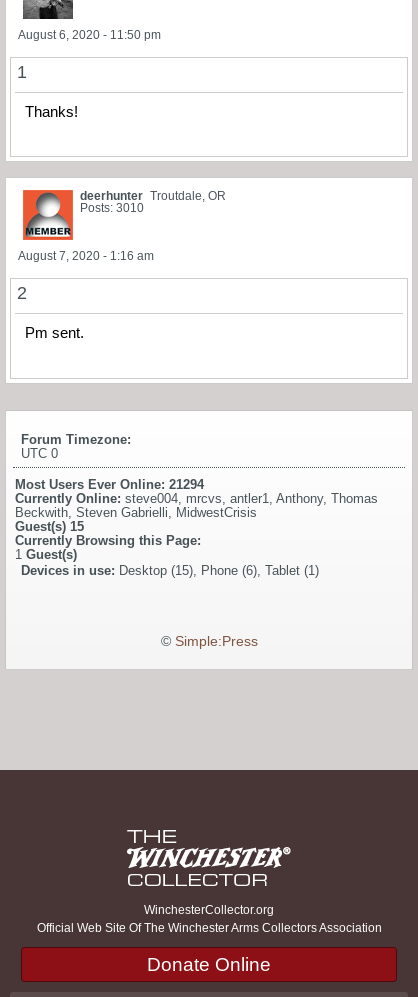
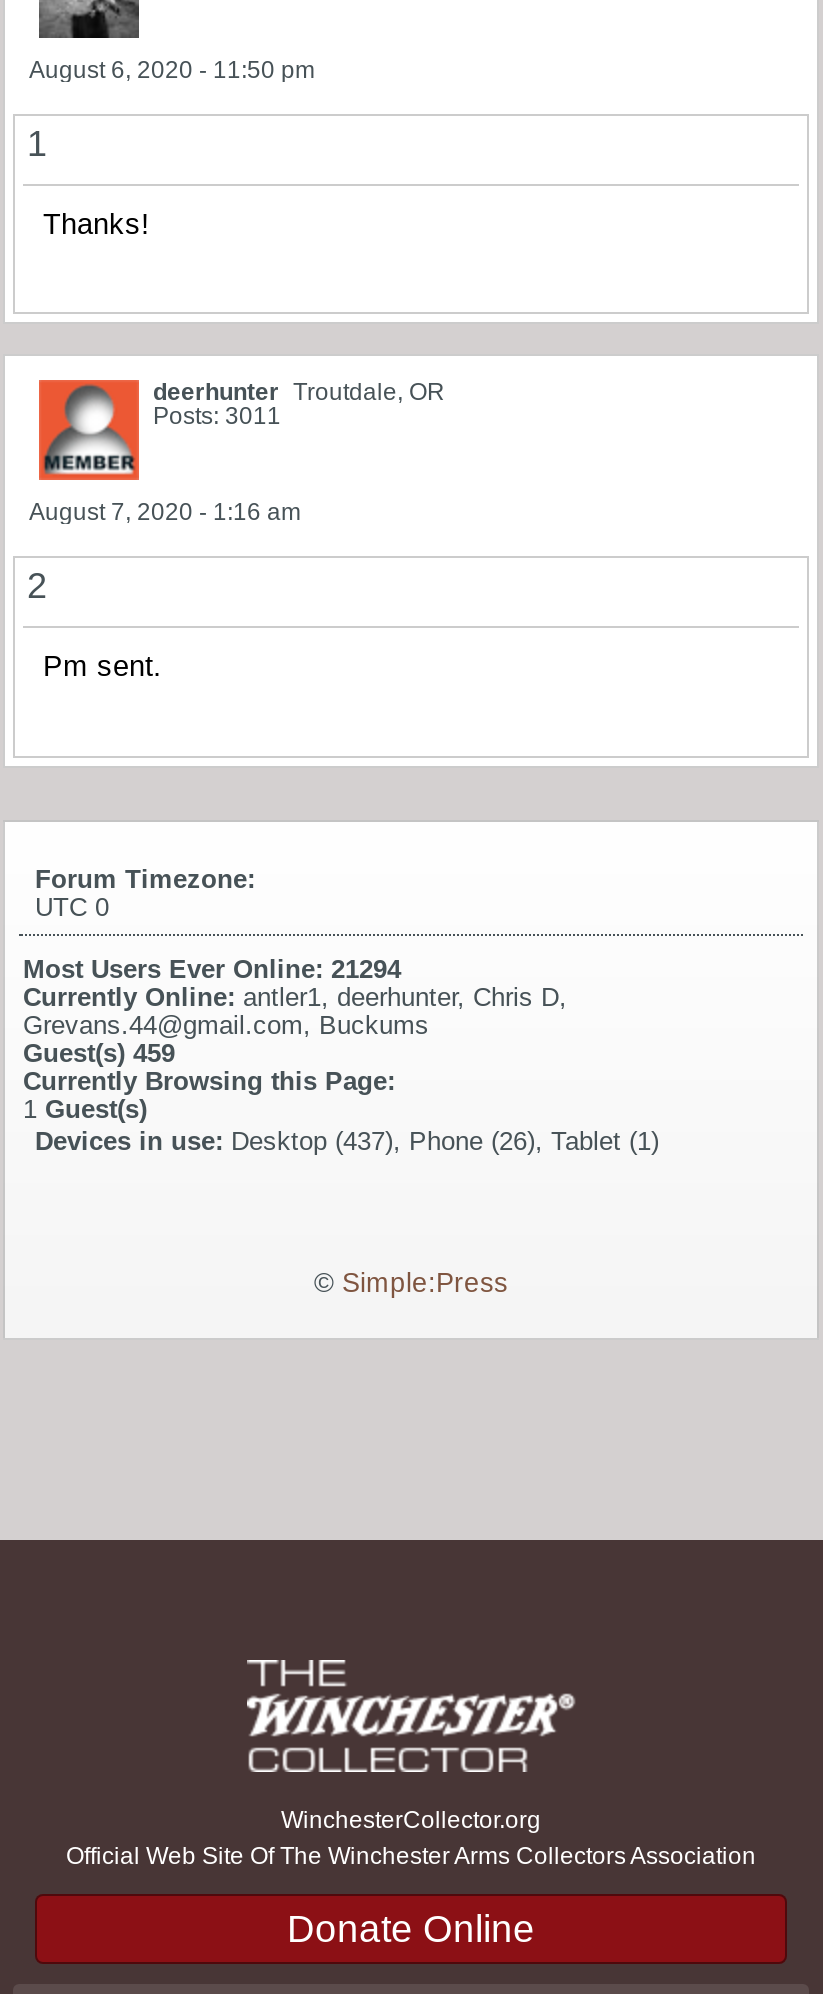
- Posts: 3010
+ Posts: 3011

- Currently Online: steve004, mrcvs, antler1, Anthony, Thomas
- Beckwith, Steven Gabrielli, MidwestCrisis
- Guest(s) 15
+ Currently Online: antler1, deerhunter, Chris D,
+ Grevans.44@gmail.com, Buckums
+ Guest(s) 459

- Devices in use: Desktop (15), Phone (6), Tablet (1)
+ Devices in use: Desktop (437), Phone (26), Tablet (1)
